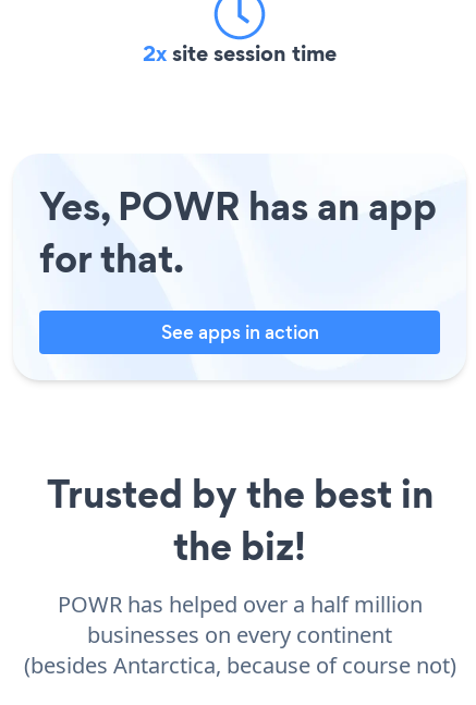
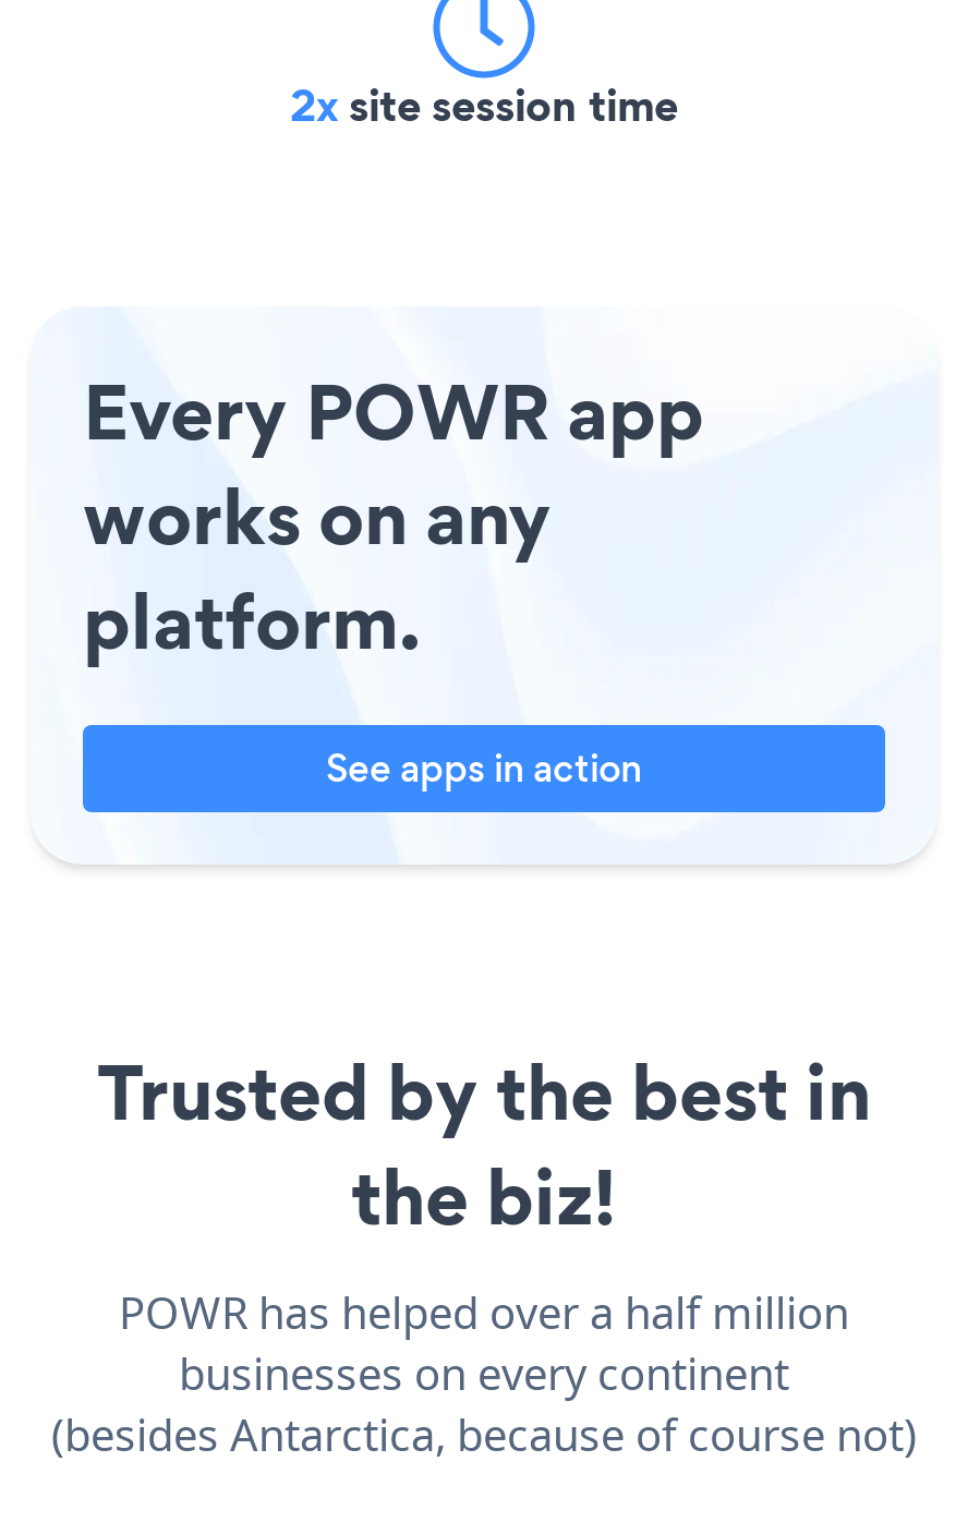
- Yes, POWR has an app
- for that.
+ Every POWR app
+ works on any
+ platform.
